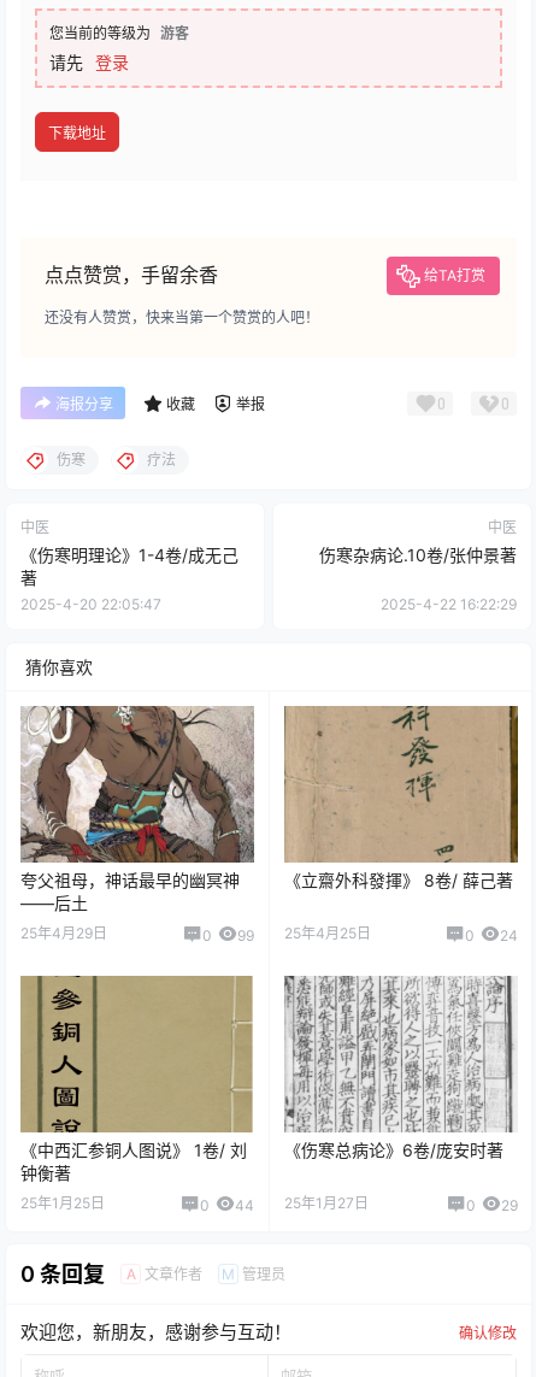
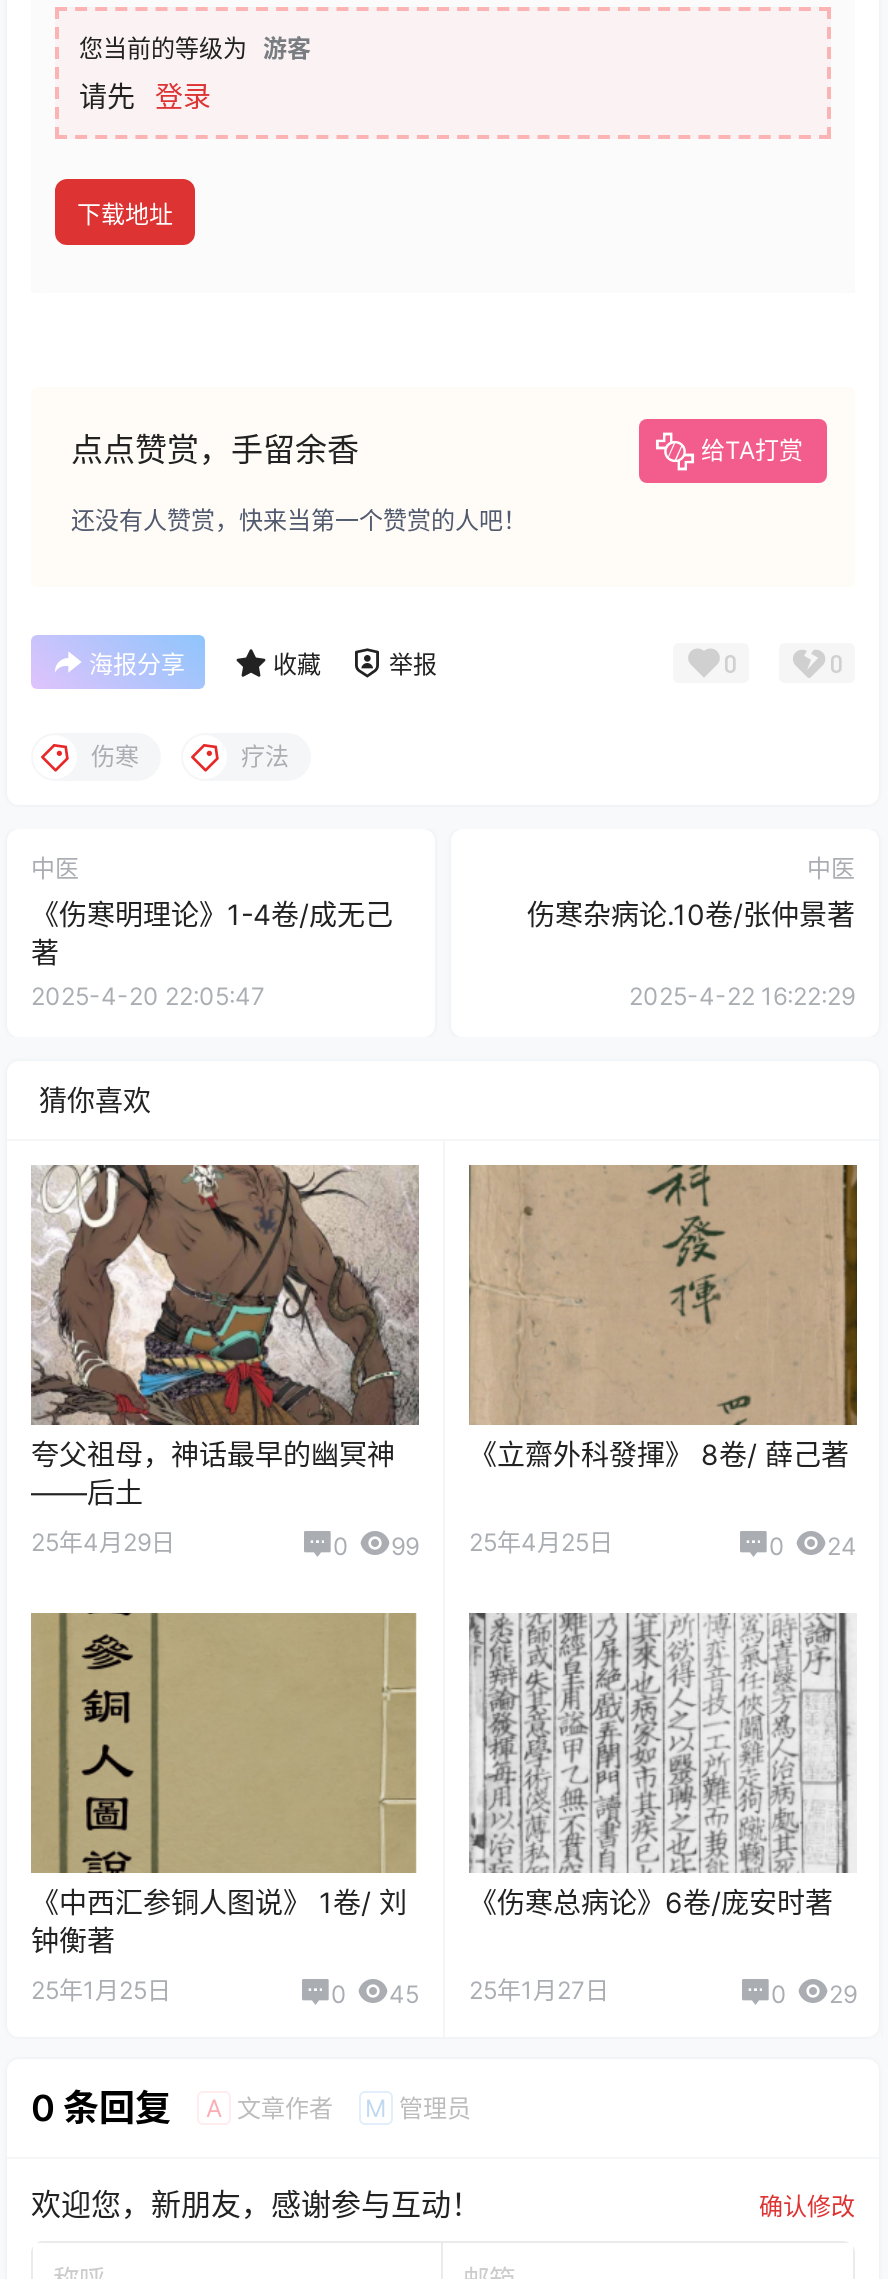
- 44
+ 45
